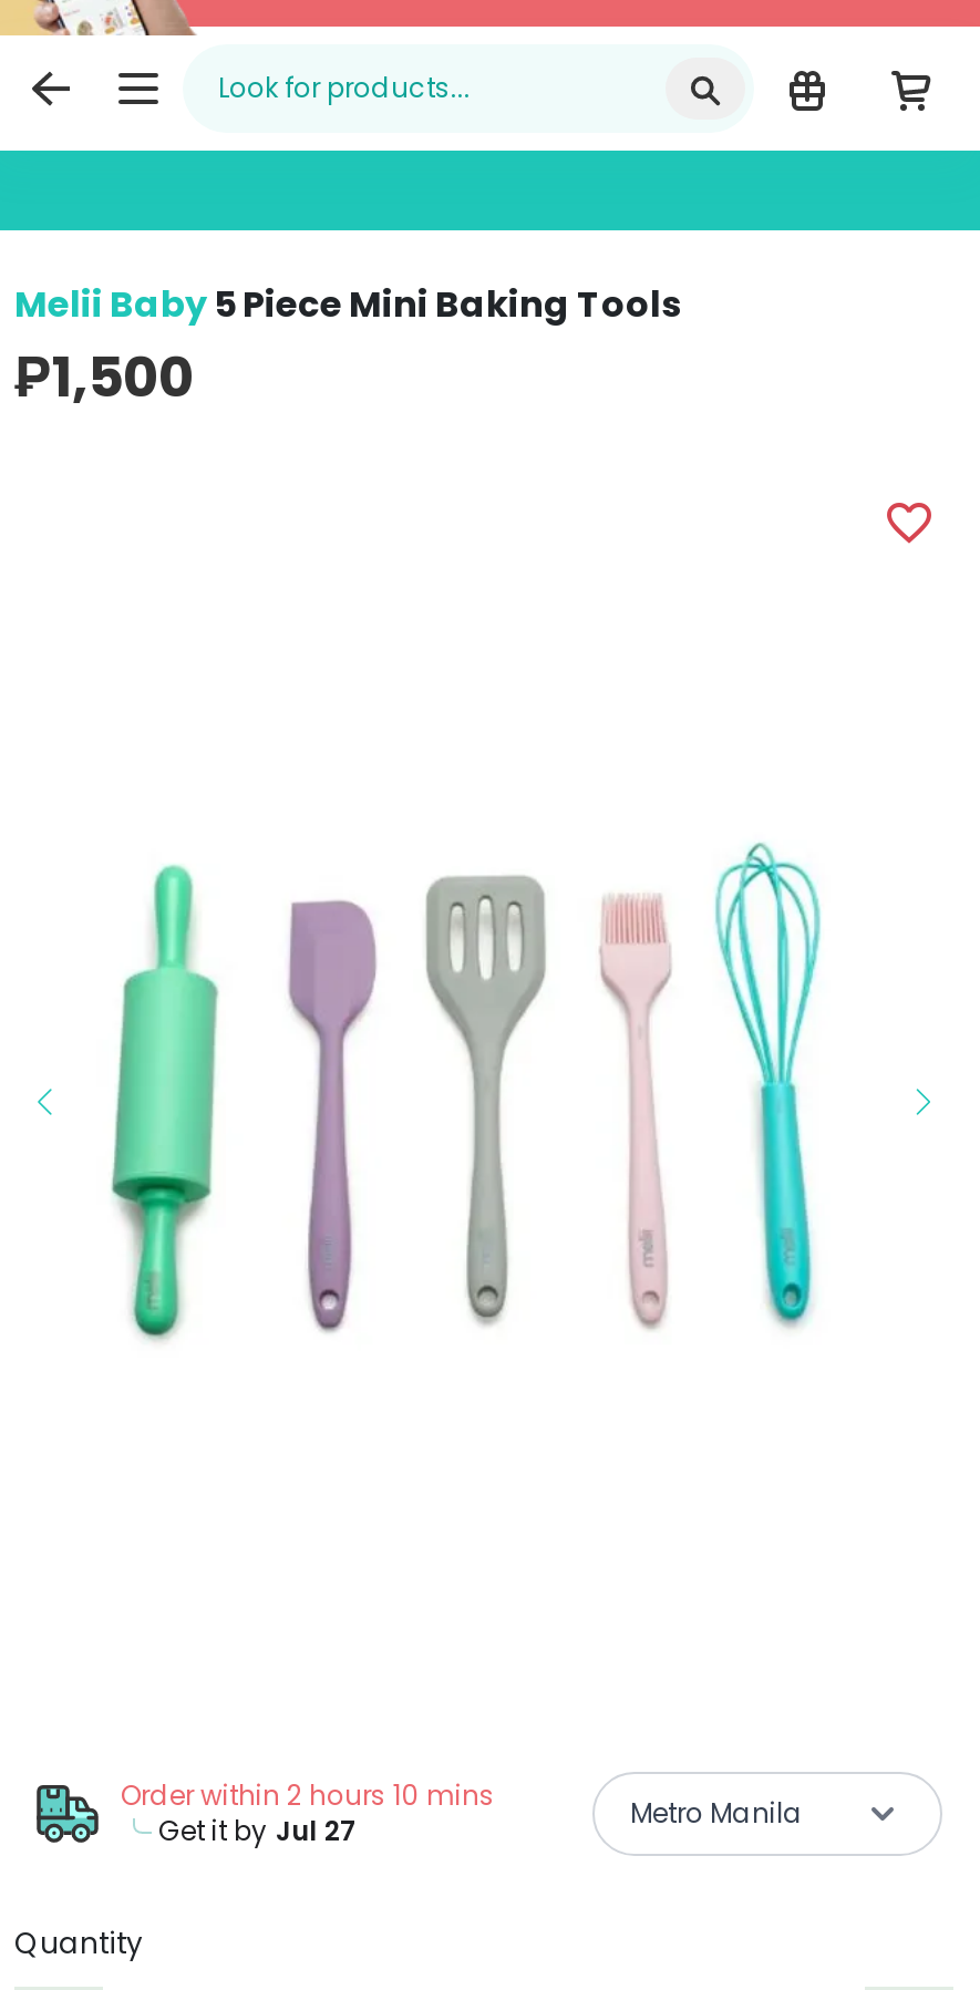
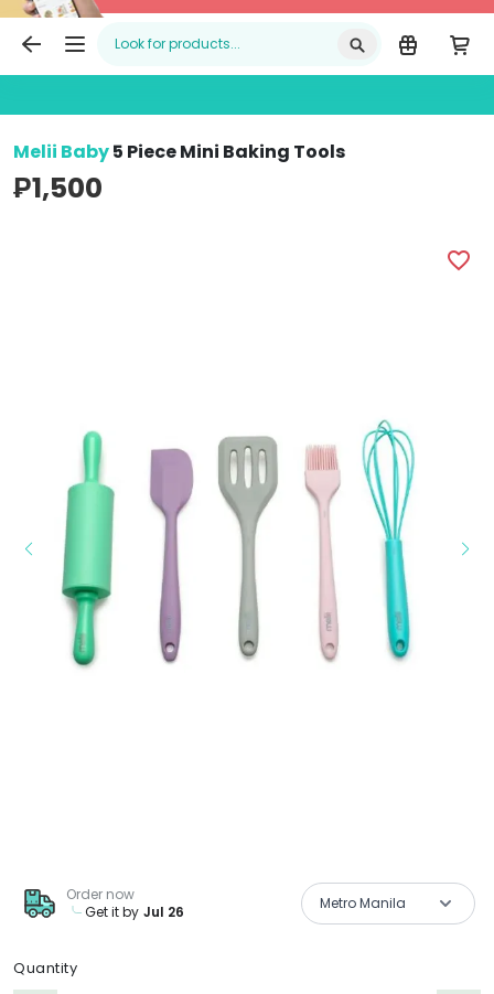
- Order within 2 hours 10 mins
- Get it by Jul 27
+ Order now
+ Get it by Jul 26
